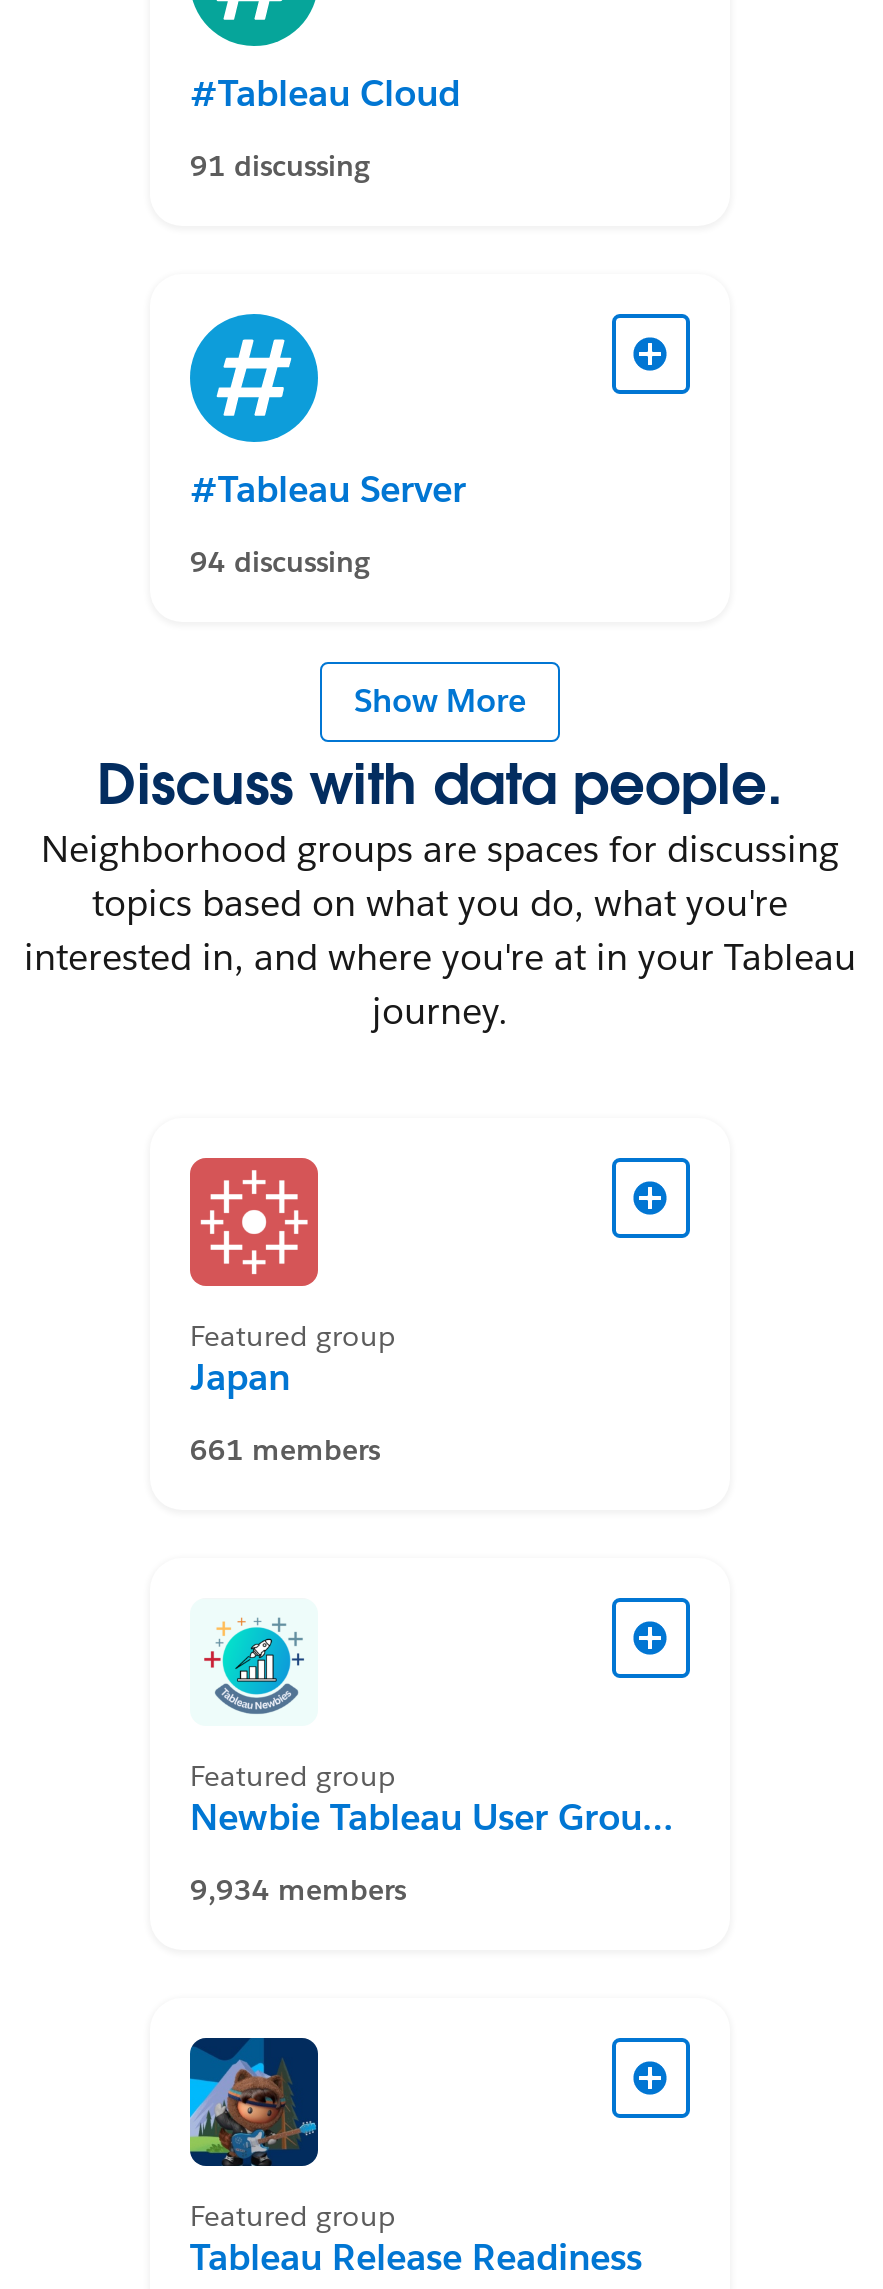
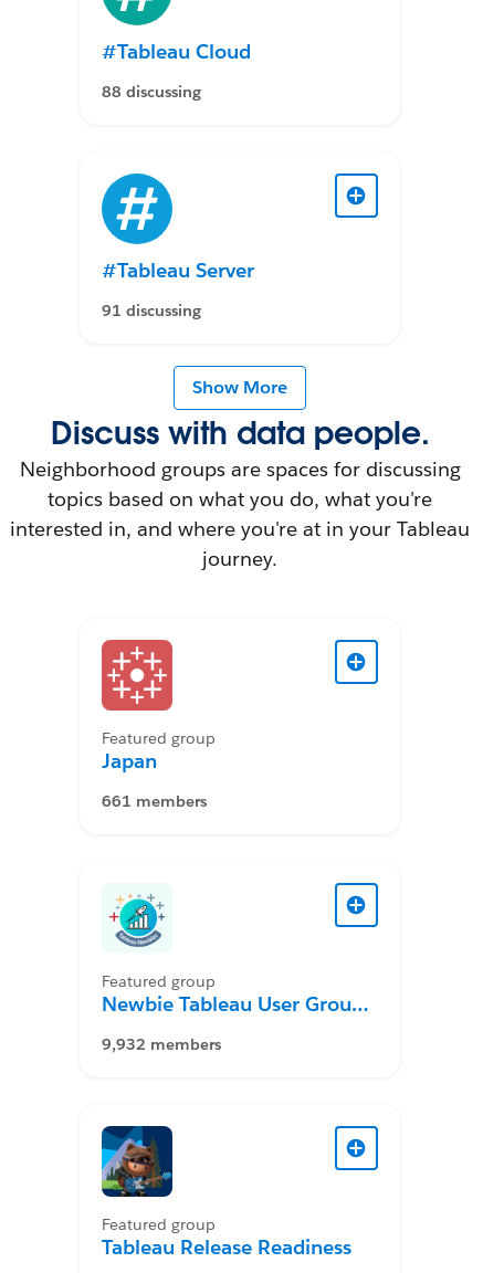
- 91 discussing
+ 88 discussing

- 94 discussing
+ 91 discussing

- 9,934 members
+ 9,932 members
